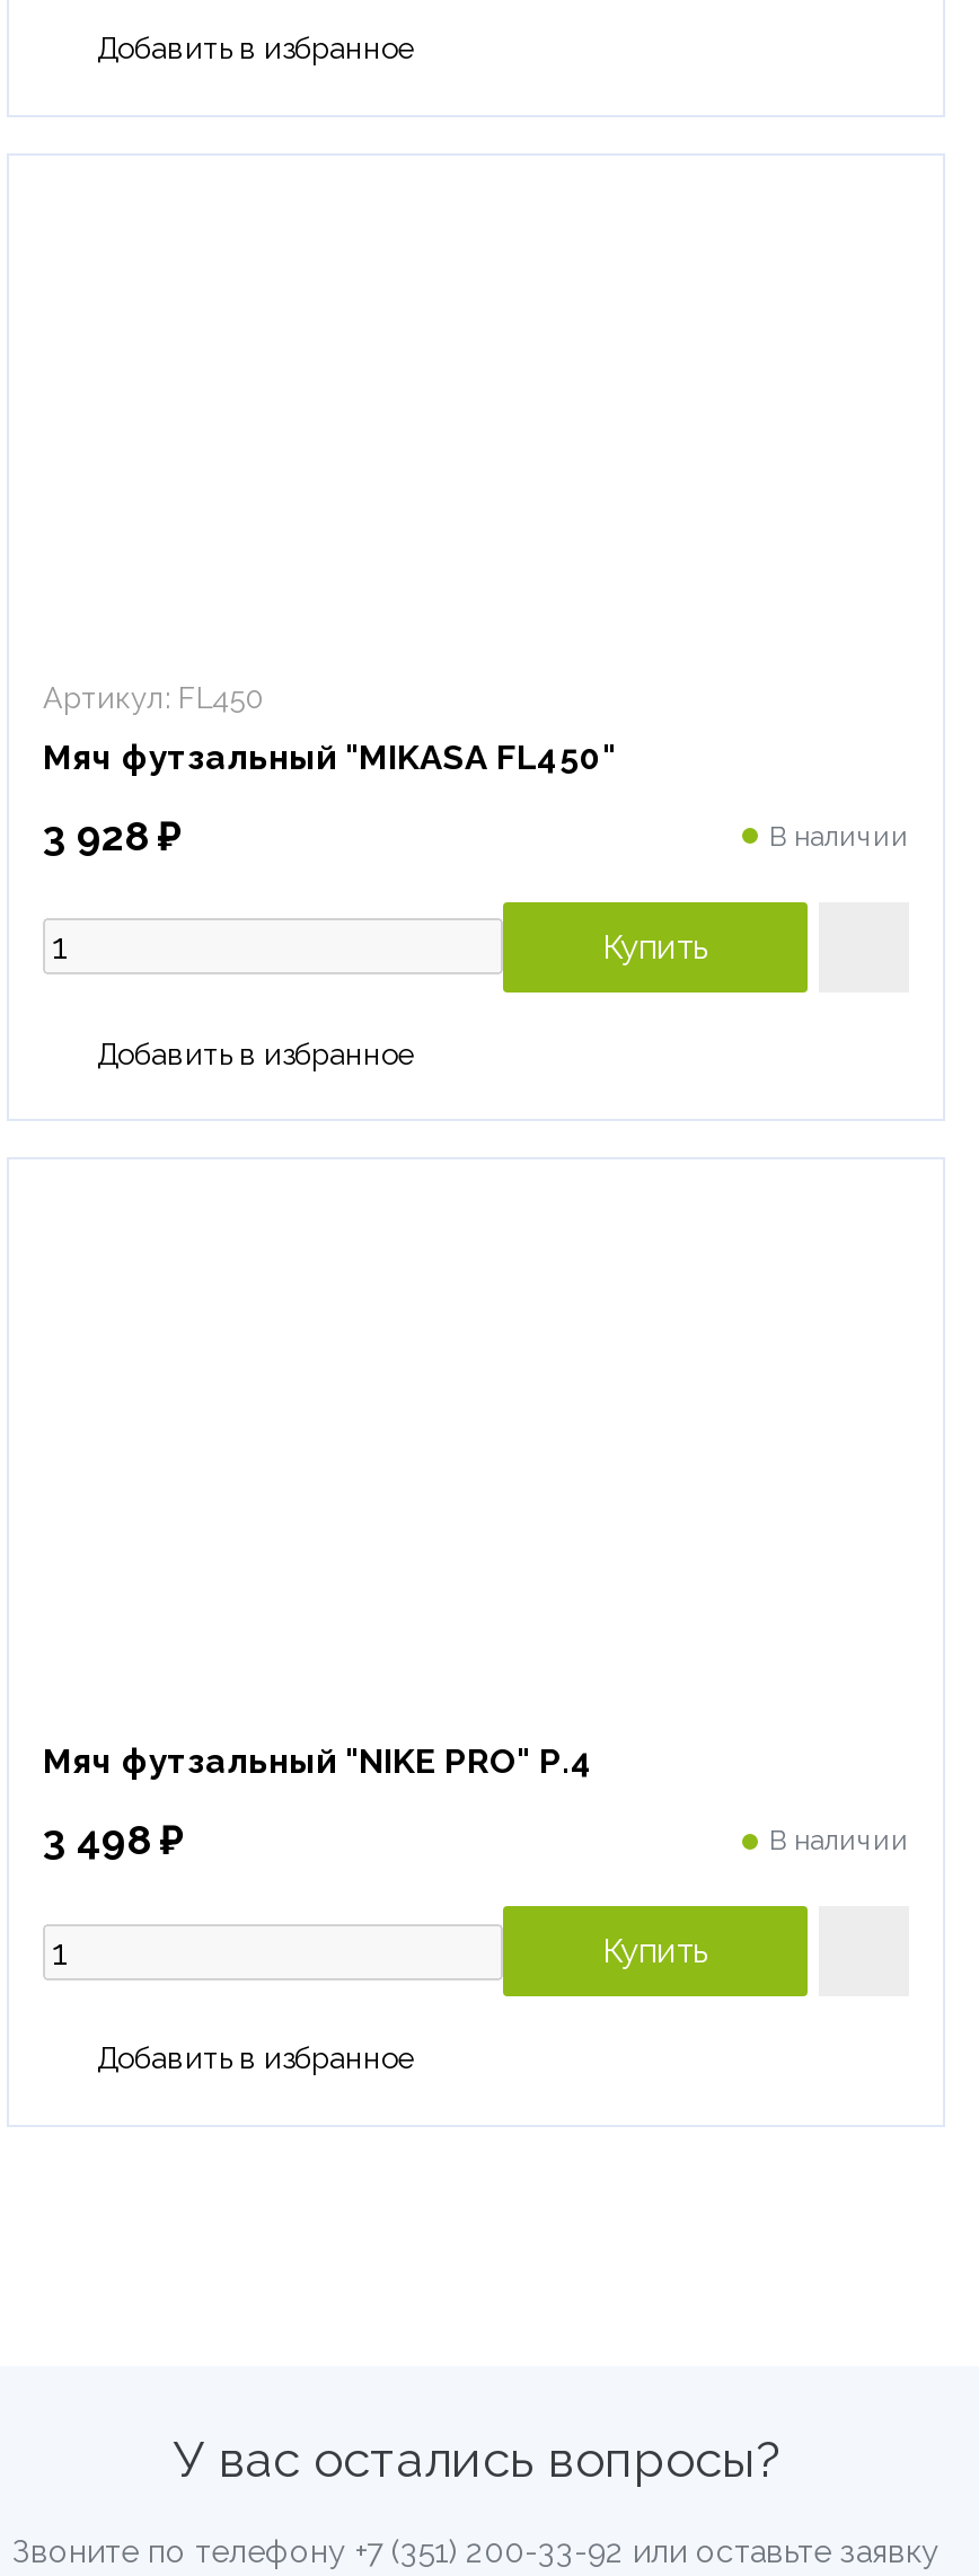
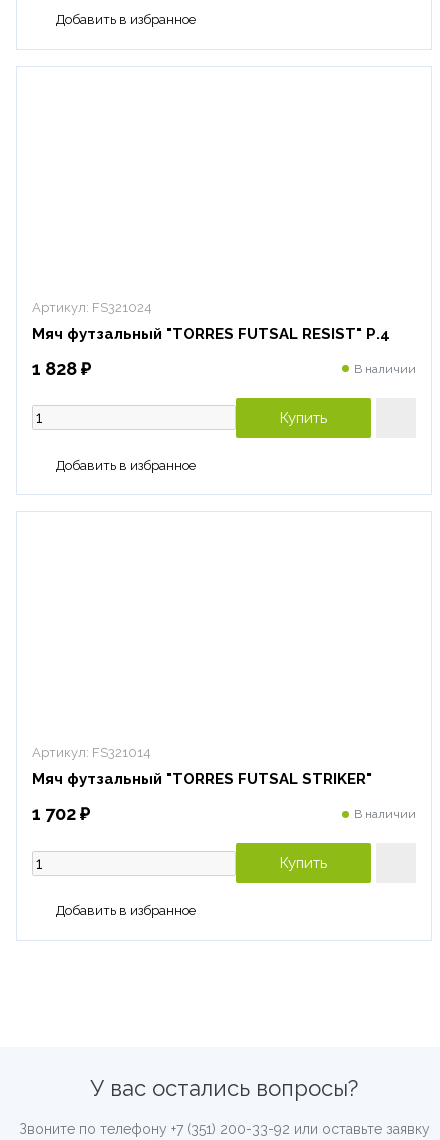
- Артикул: FL450
+ Артикул: FS321024

- Мяч футзальный "MIKASA FL450"
+ Мяч футзальный "TORRES FUTSAL RESIST" Р.4

- 3 928 ₽
+ 1 828 ₽

- Мяч футзальный "NIKE PRO" Р.4
- 3 498 ₽
+ Артикул: FS321014
+ Мяч футзальный "TORRES FUTSAL STRIKER"
+ 1 702 ₽
